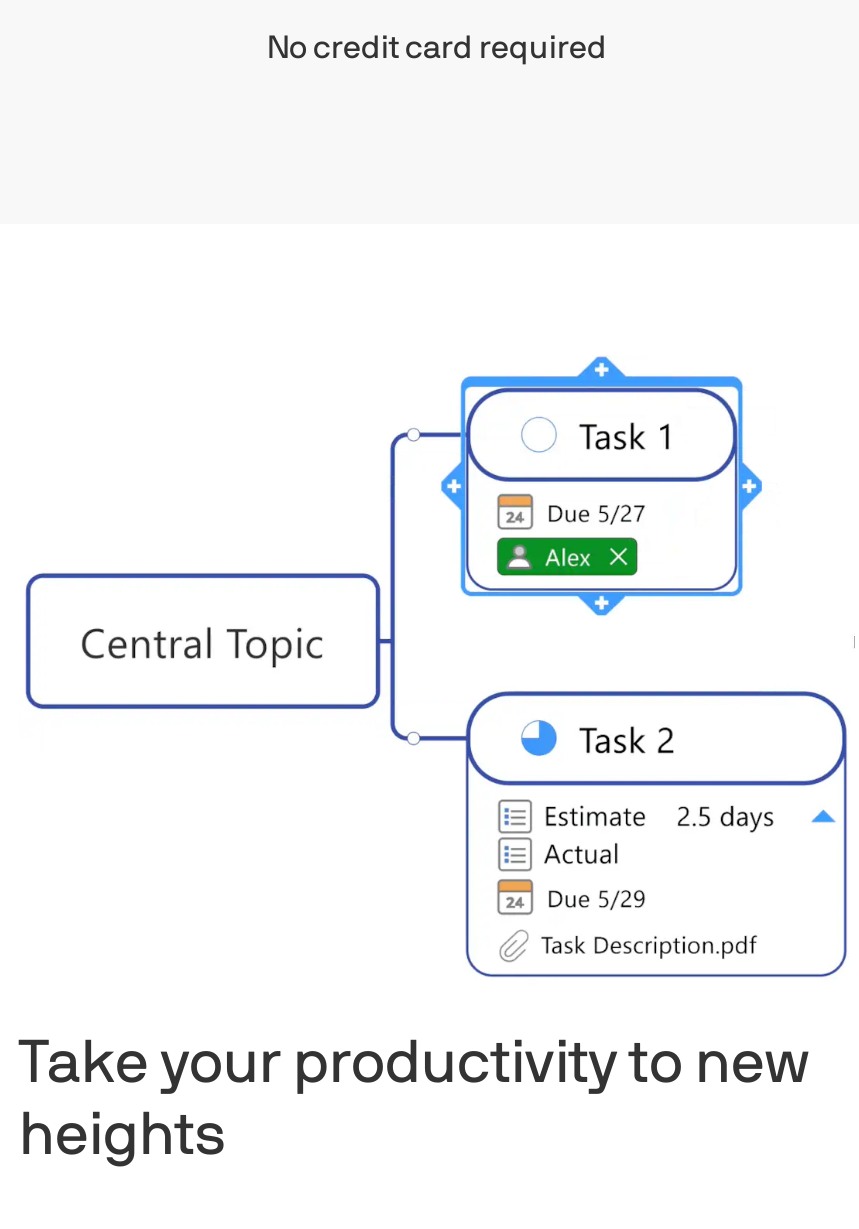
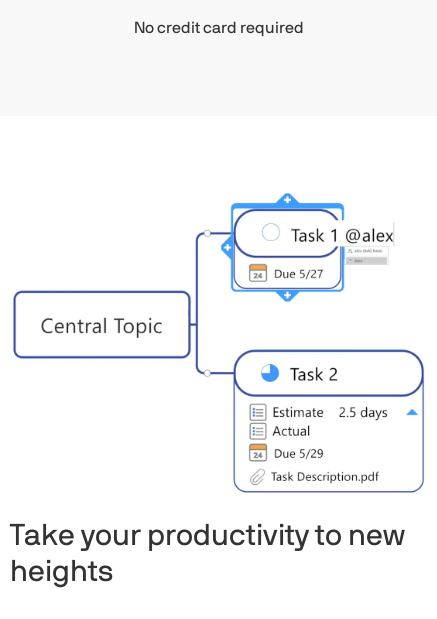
- [image]
+ [image]
